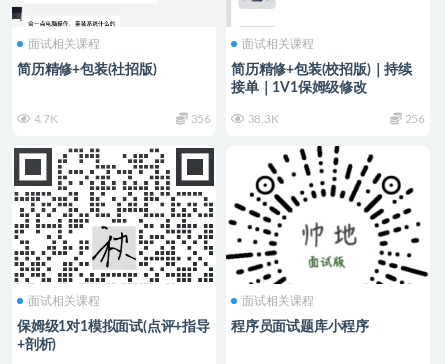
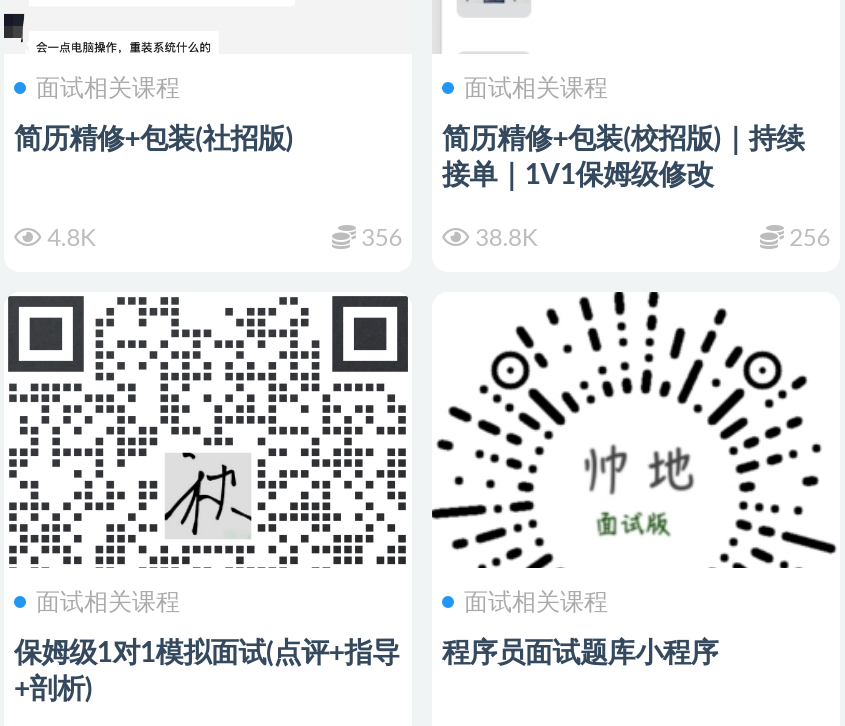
- 4.7K
+ 4.8K

- 38.3K
+ 38.8K
